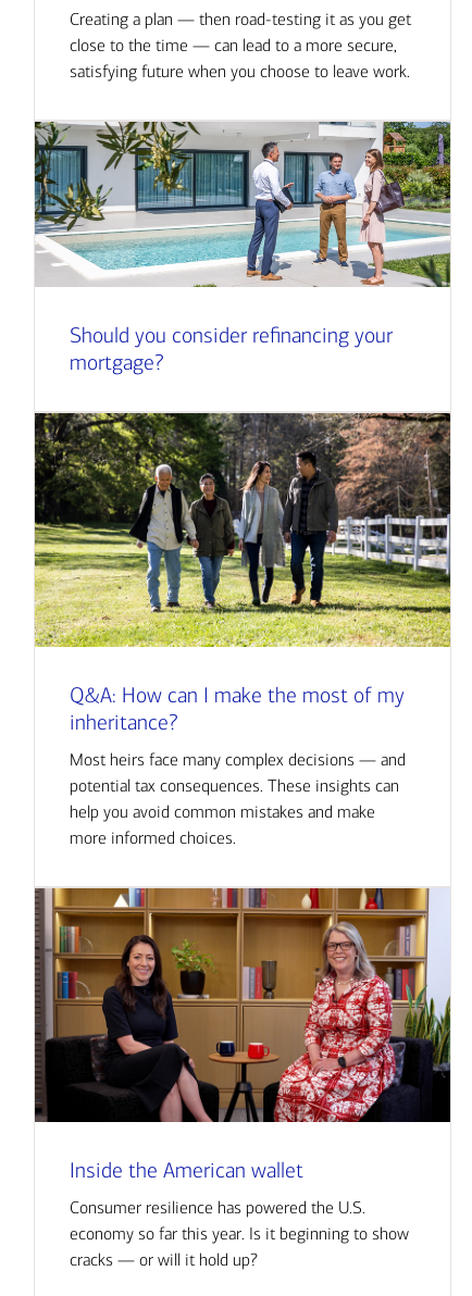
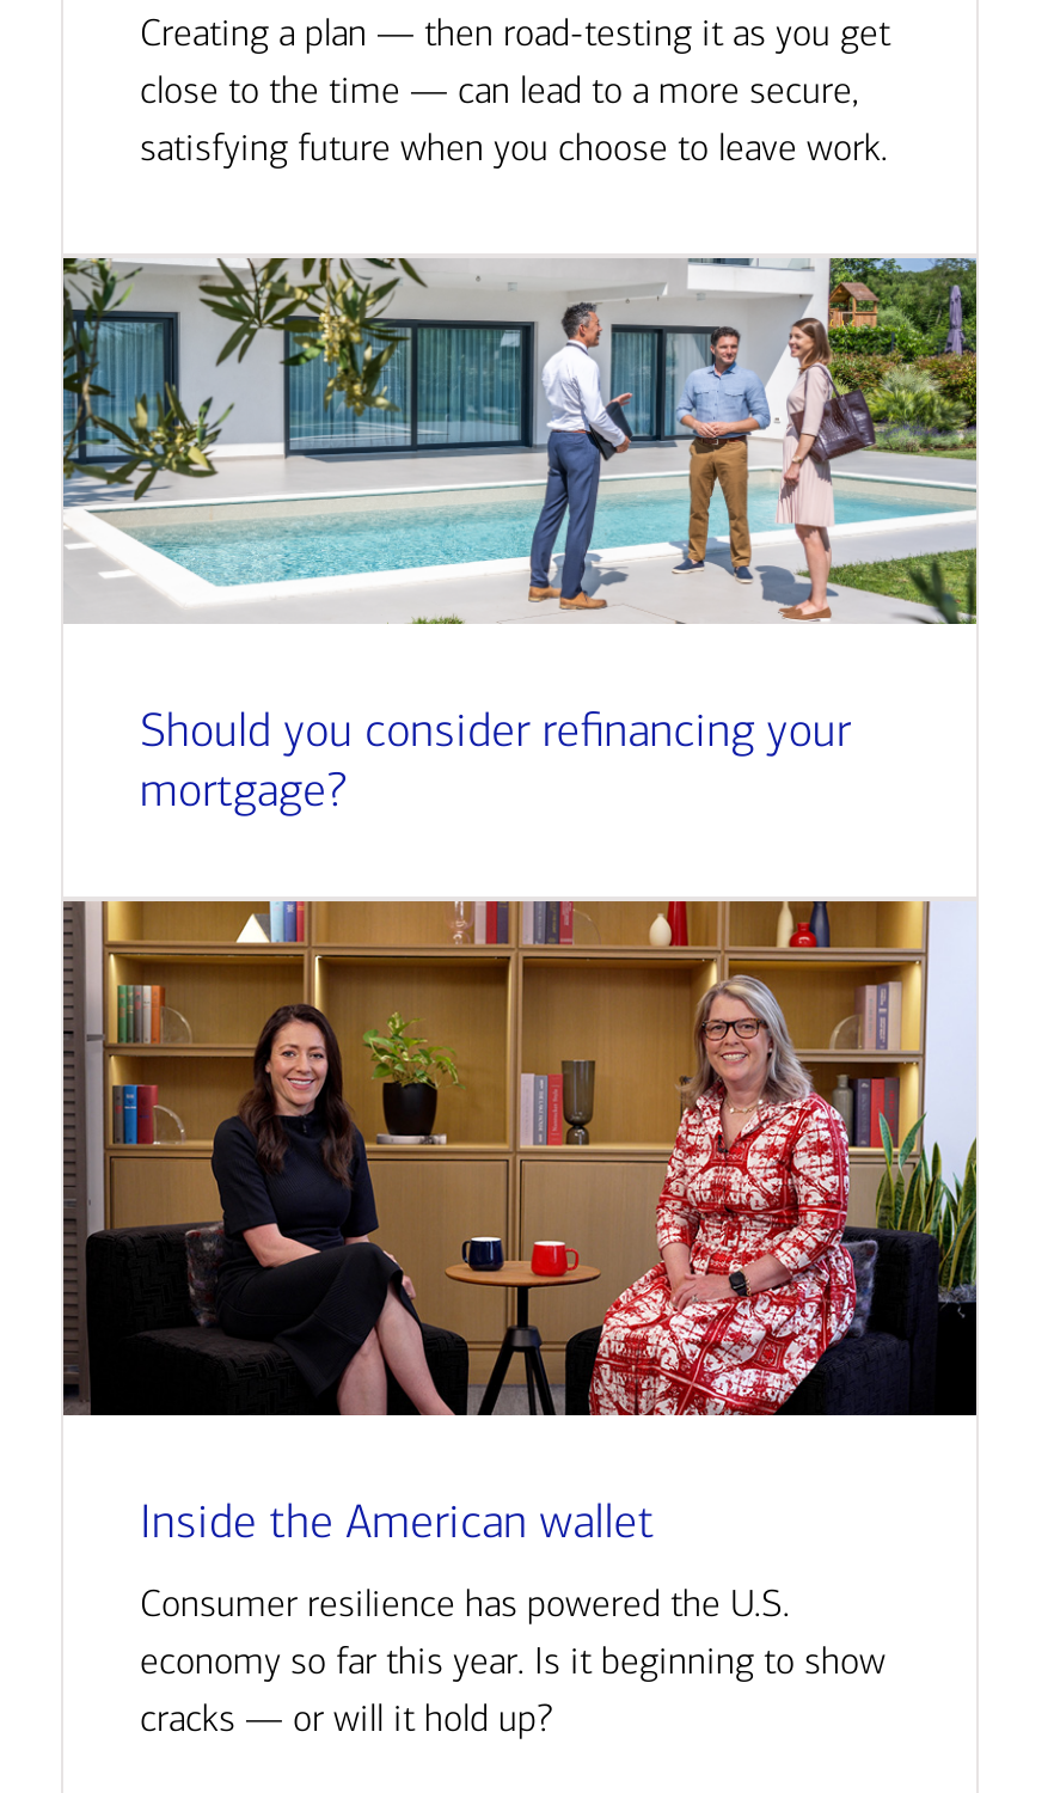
- [image]
- Q&A: How can I make the most of my
- inheritance?
- Most heirs face many complex decisions — and
- potential tax consequences. These insights can
- help you avoid common mistakes and make
- more informed choices.
